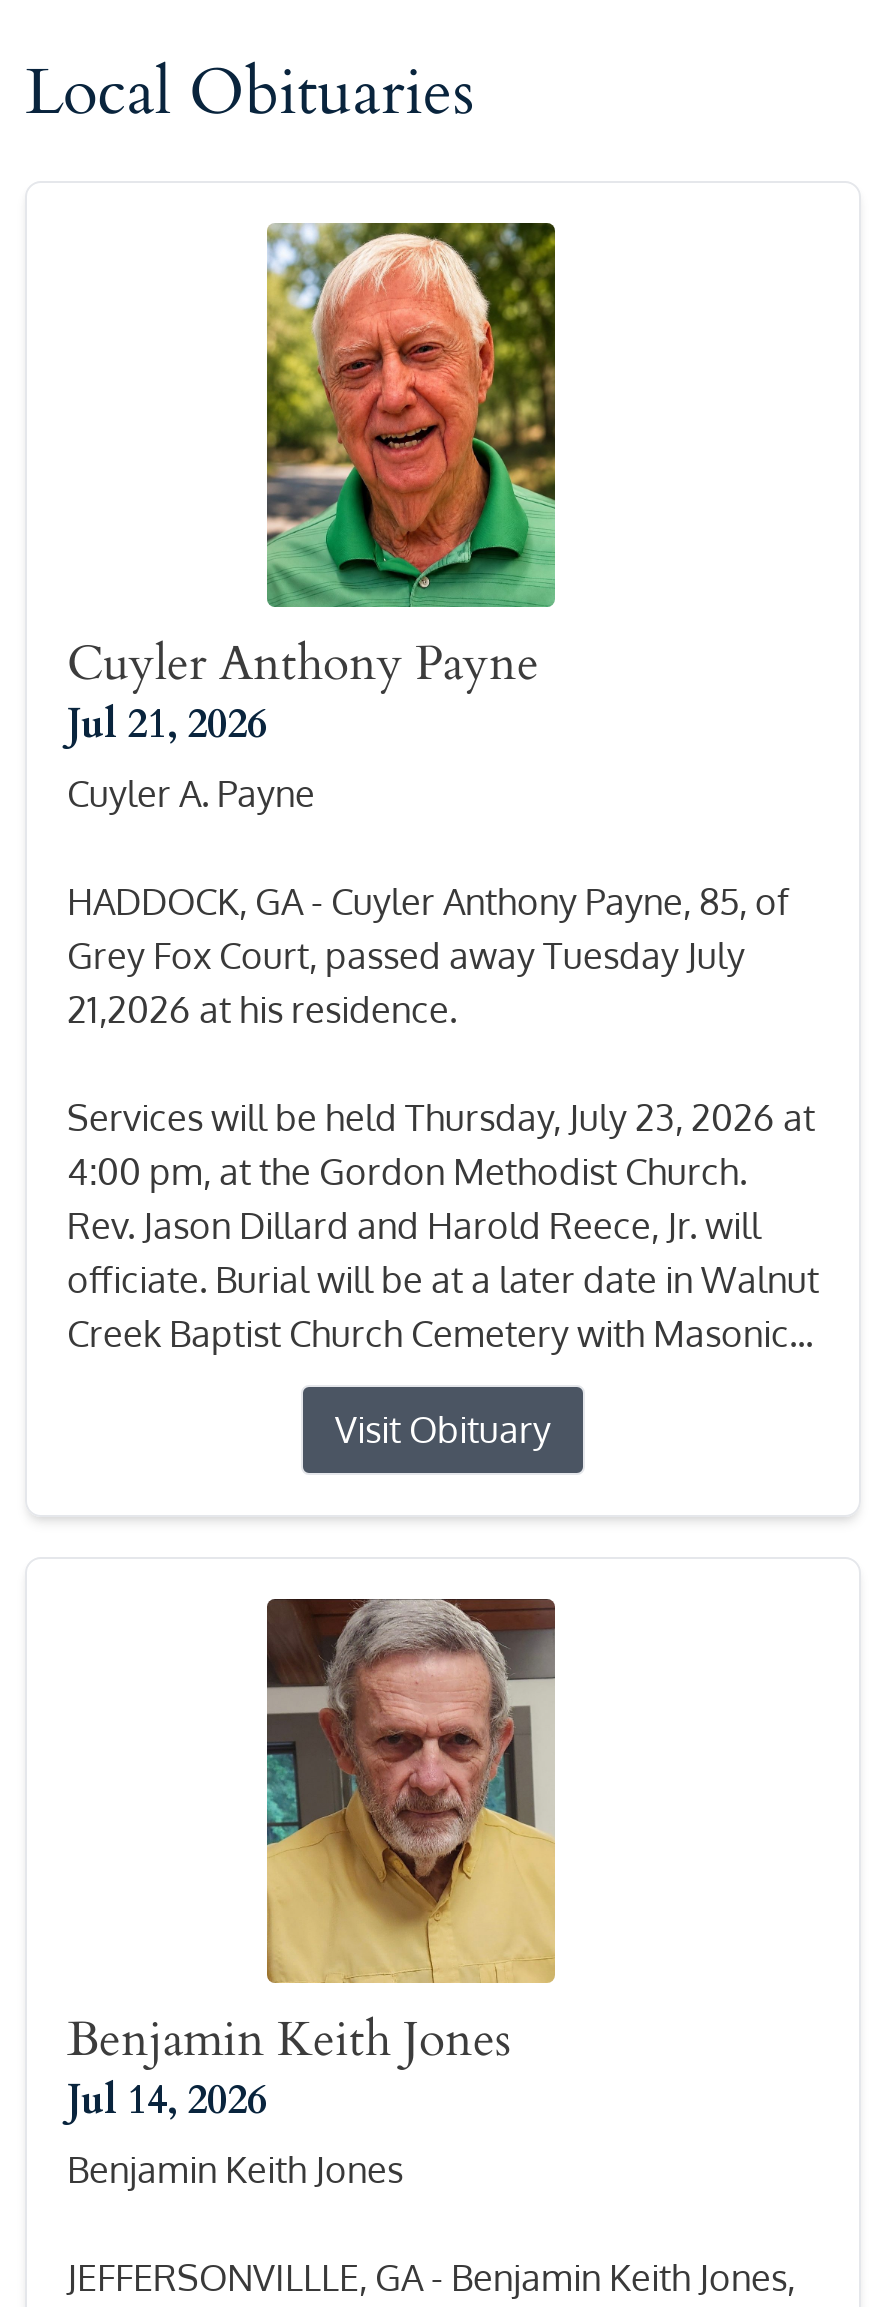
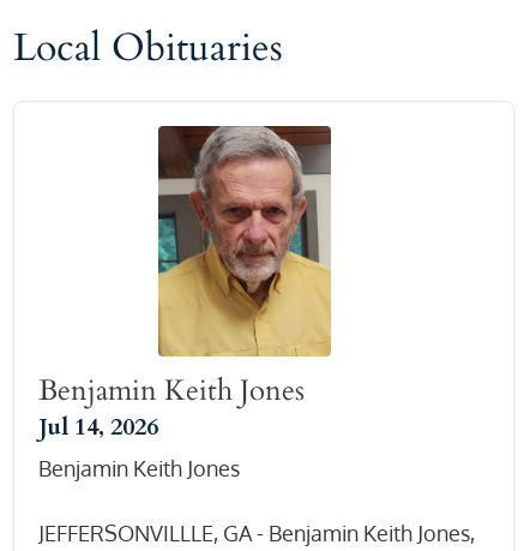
- [image]
- Cuyler Anthony Payne
- Jul 21, 2026
- Cuyler A. Payne
- HADDOCK, GA - Cuyler Anthony Payne, 85, of
- Grey Fox Court, passed away Tuesday July
- 21,2026 at his residence.
- Services will be held Thursday, July 23, 2026 at
- 4:00 pm, at the Gordon Methodist Church.
- Rev. Jason Dillard and Harold Reece, Jr. will
- officiate. Burial will be at a later date in Walnut
- Creek Baptist Church Cemetery with Masonic...
- Visit Obituary
